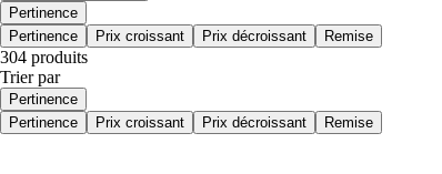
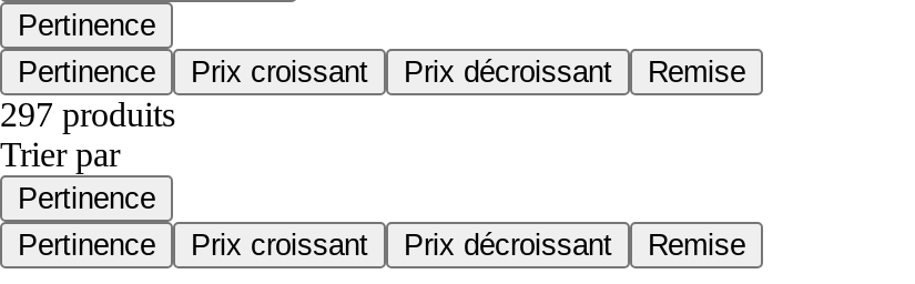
- 304 produits
+ 297 produits
